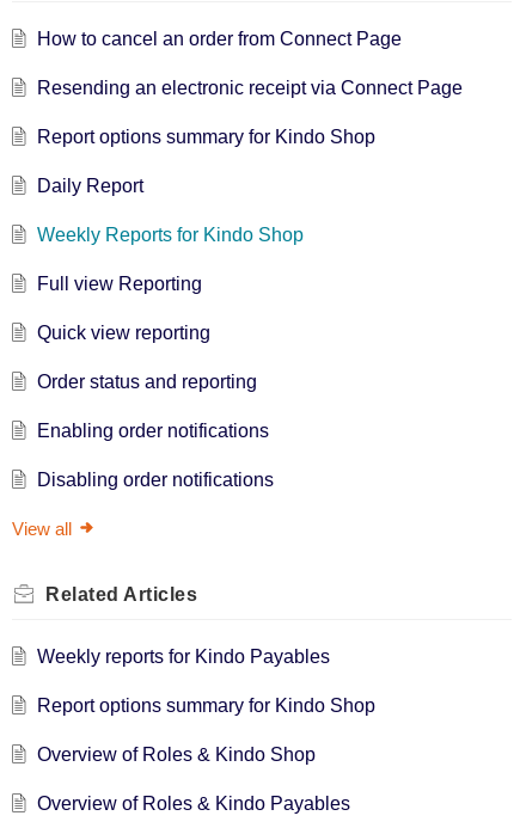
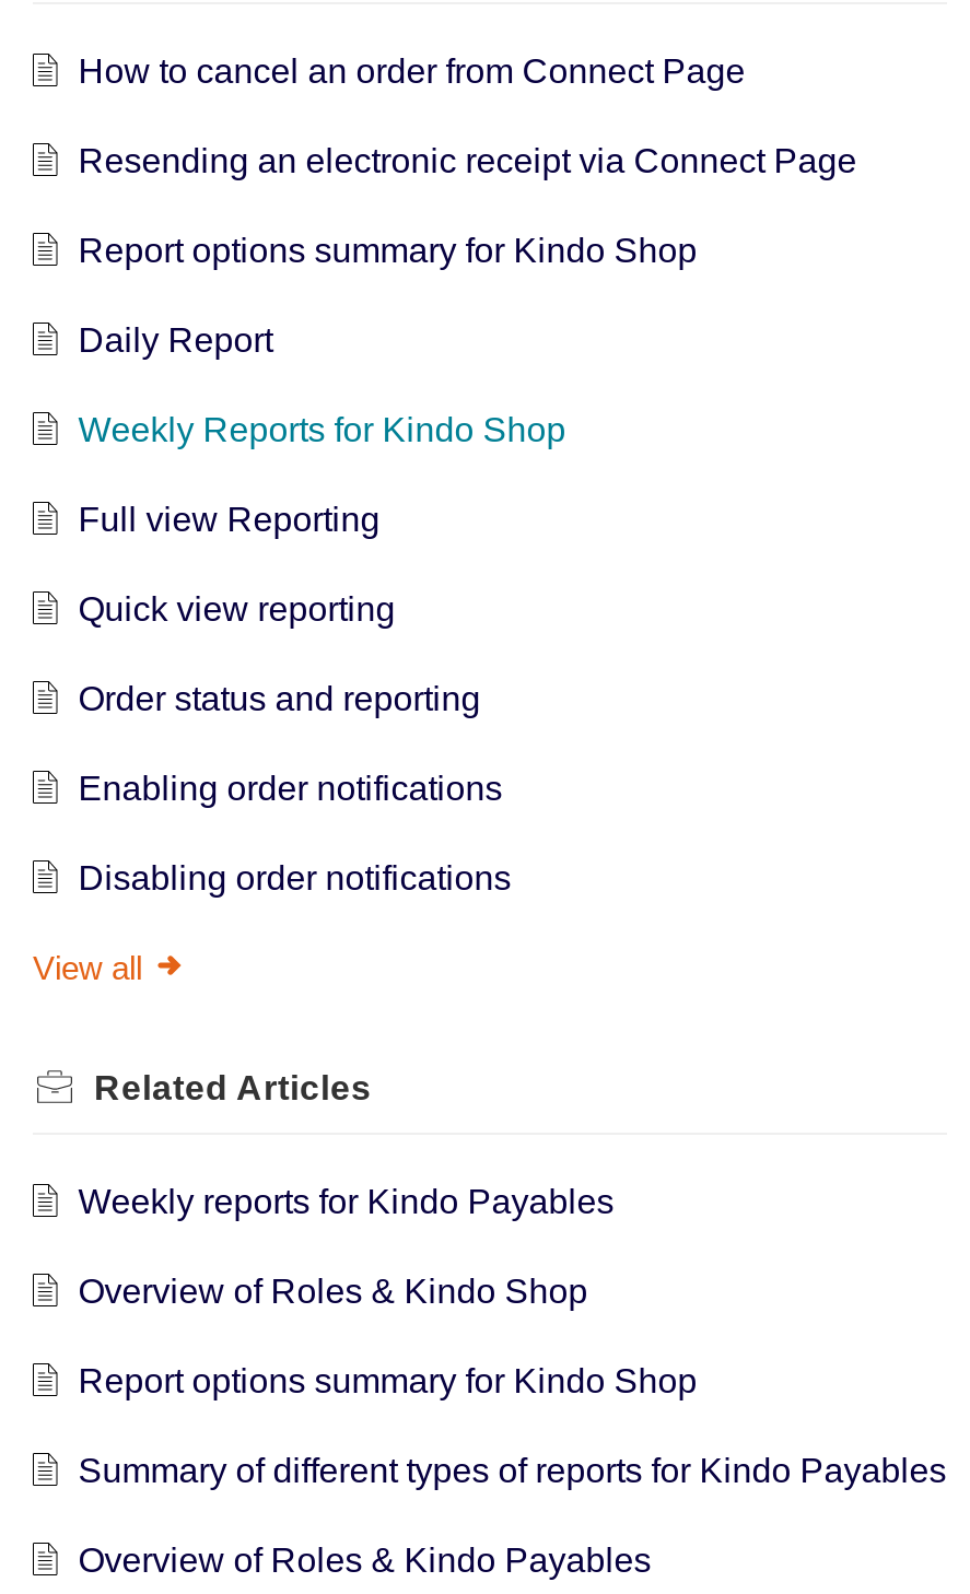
+ Summary of different types of reports for Kindo Payables

moved up: Overview of Roles & Kindo Shop
